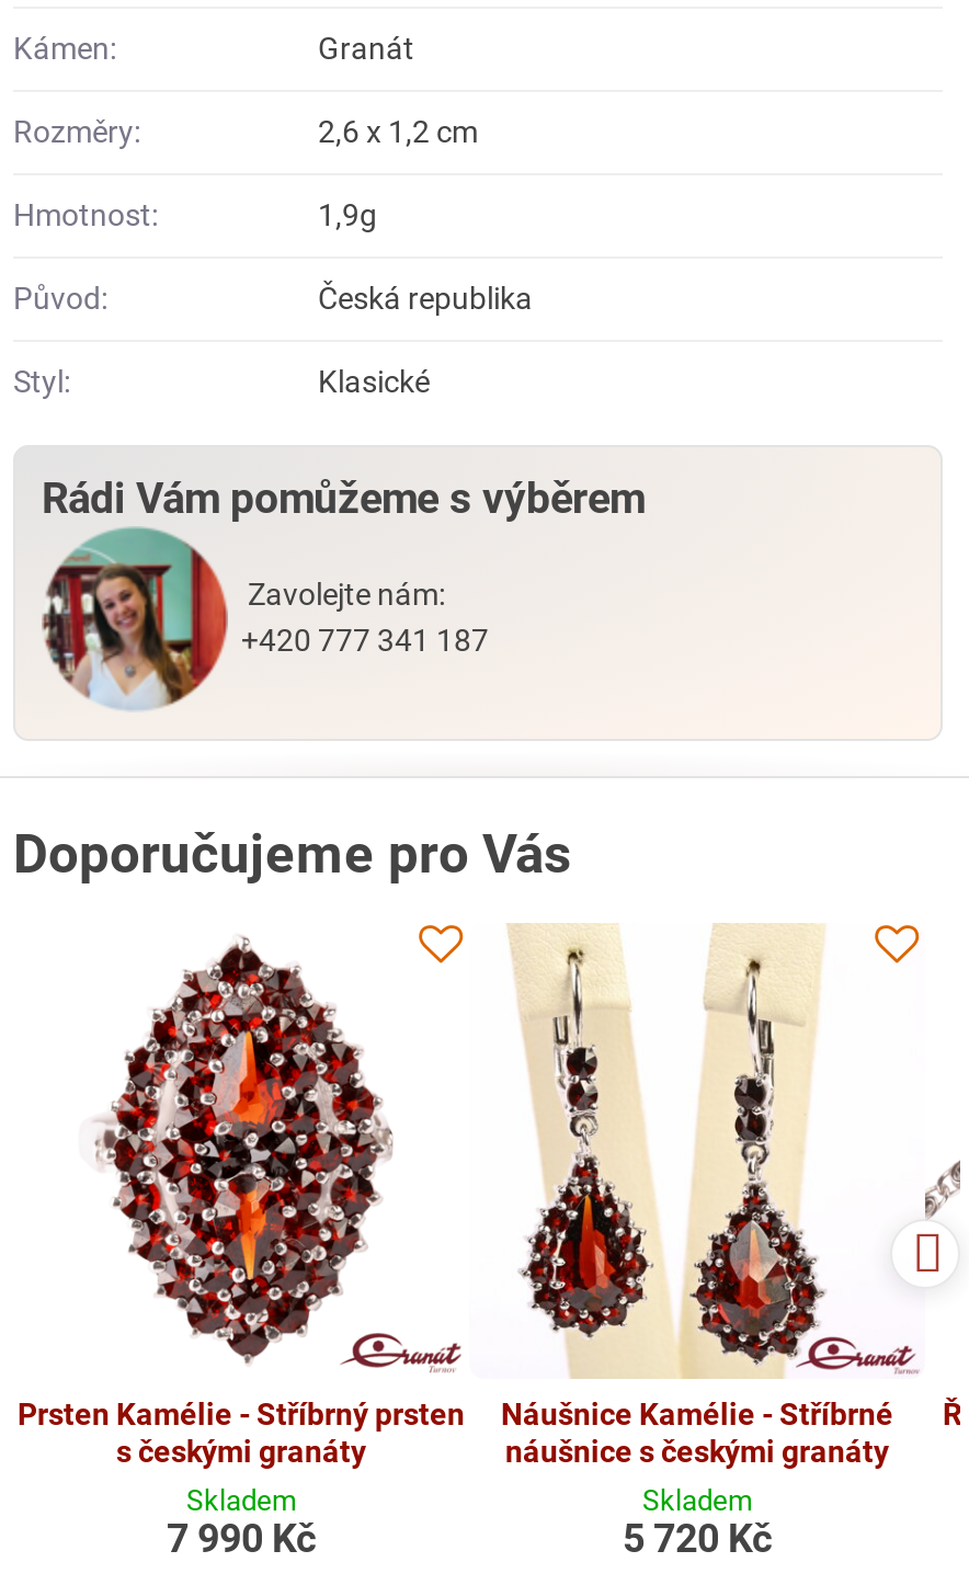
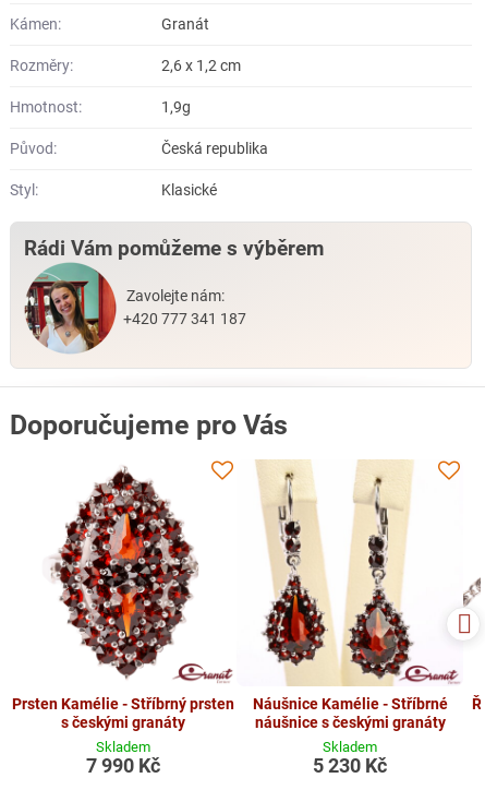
- 5 720 Kč
+ 5 230 Kč
